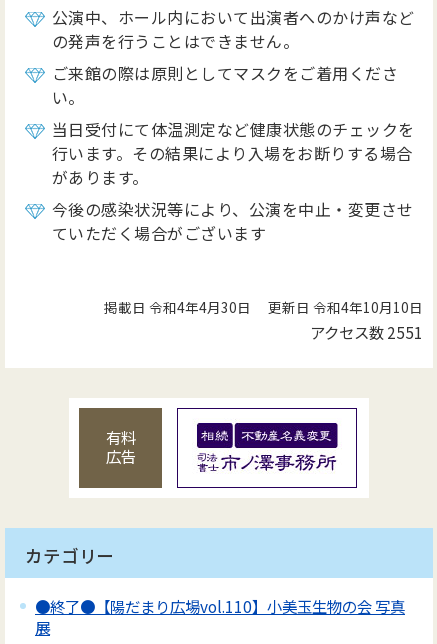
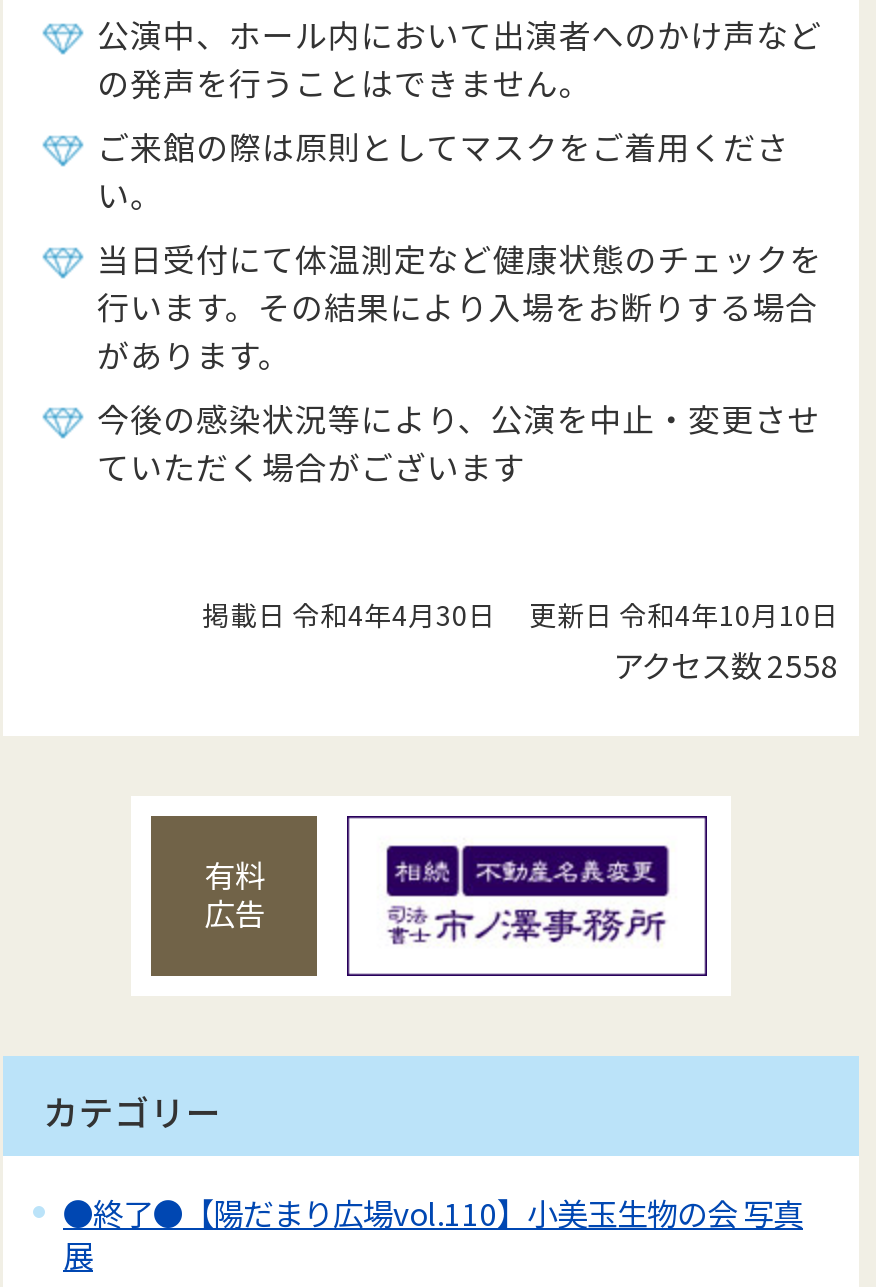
- アクセス数2551
+ アクセス数2558
